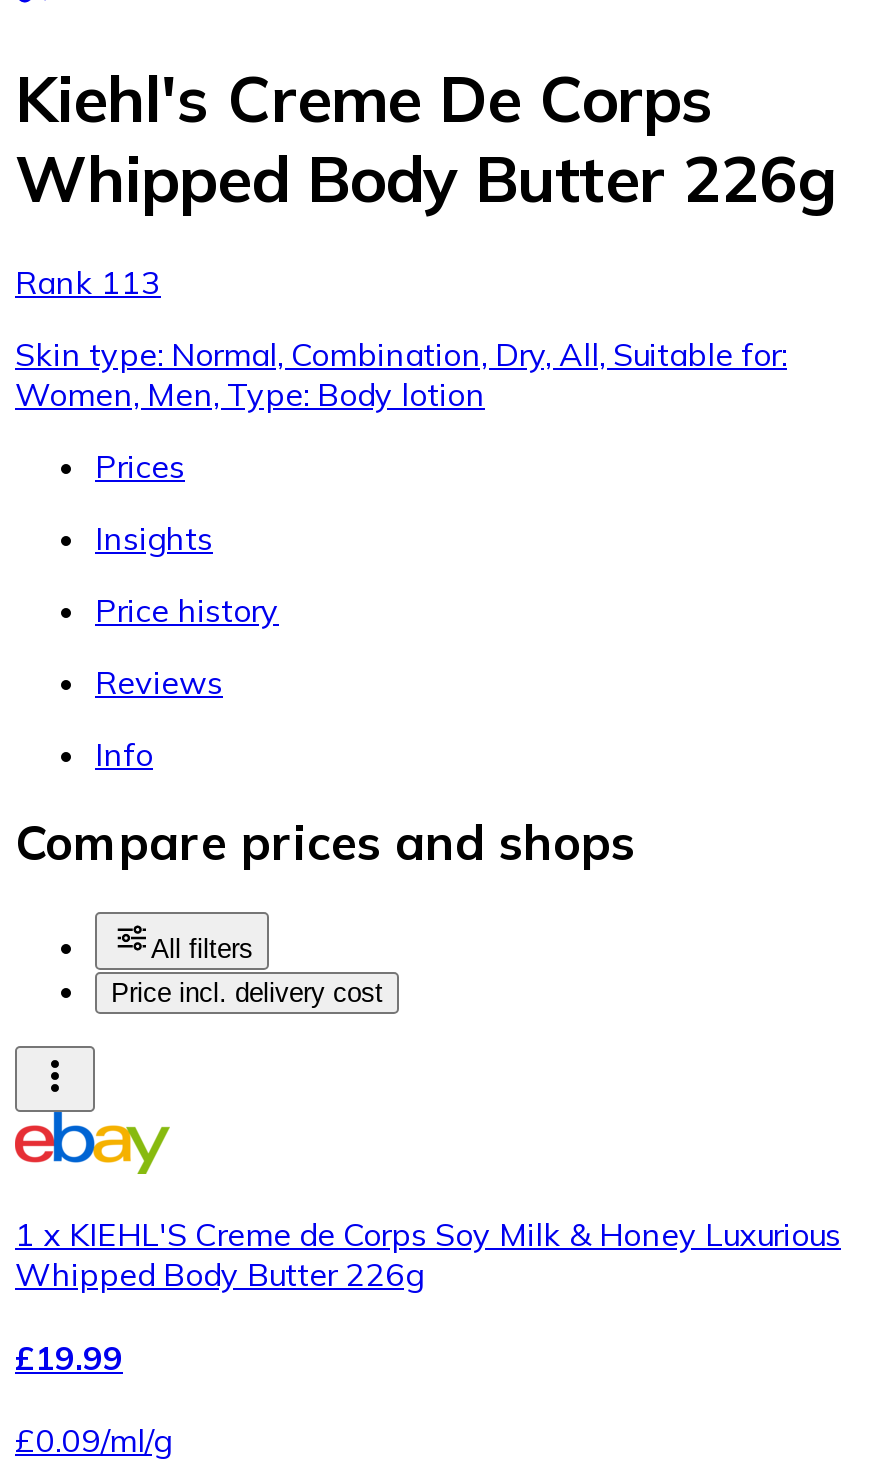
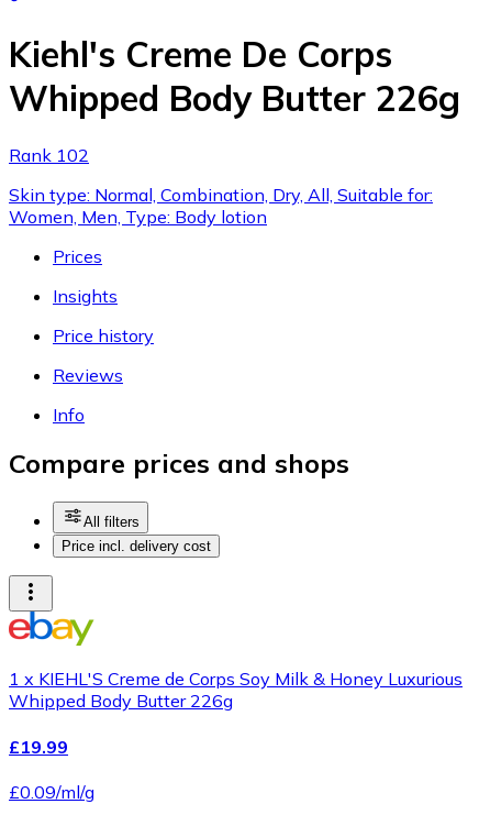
- Rank 113
+ Rank 102
